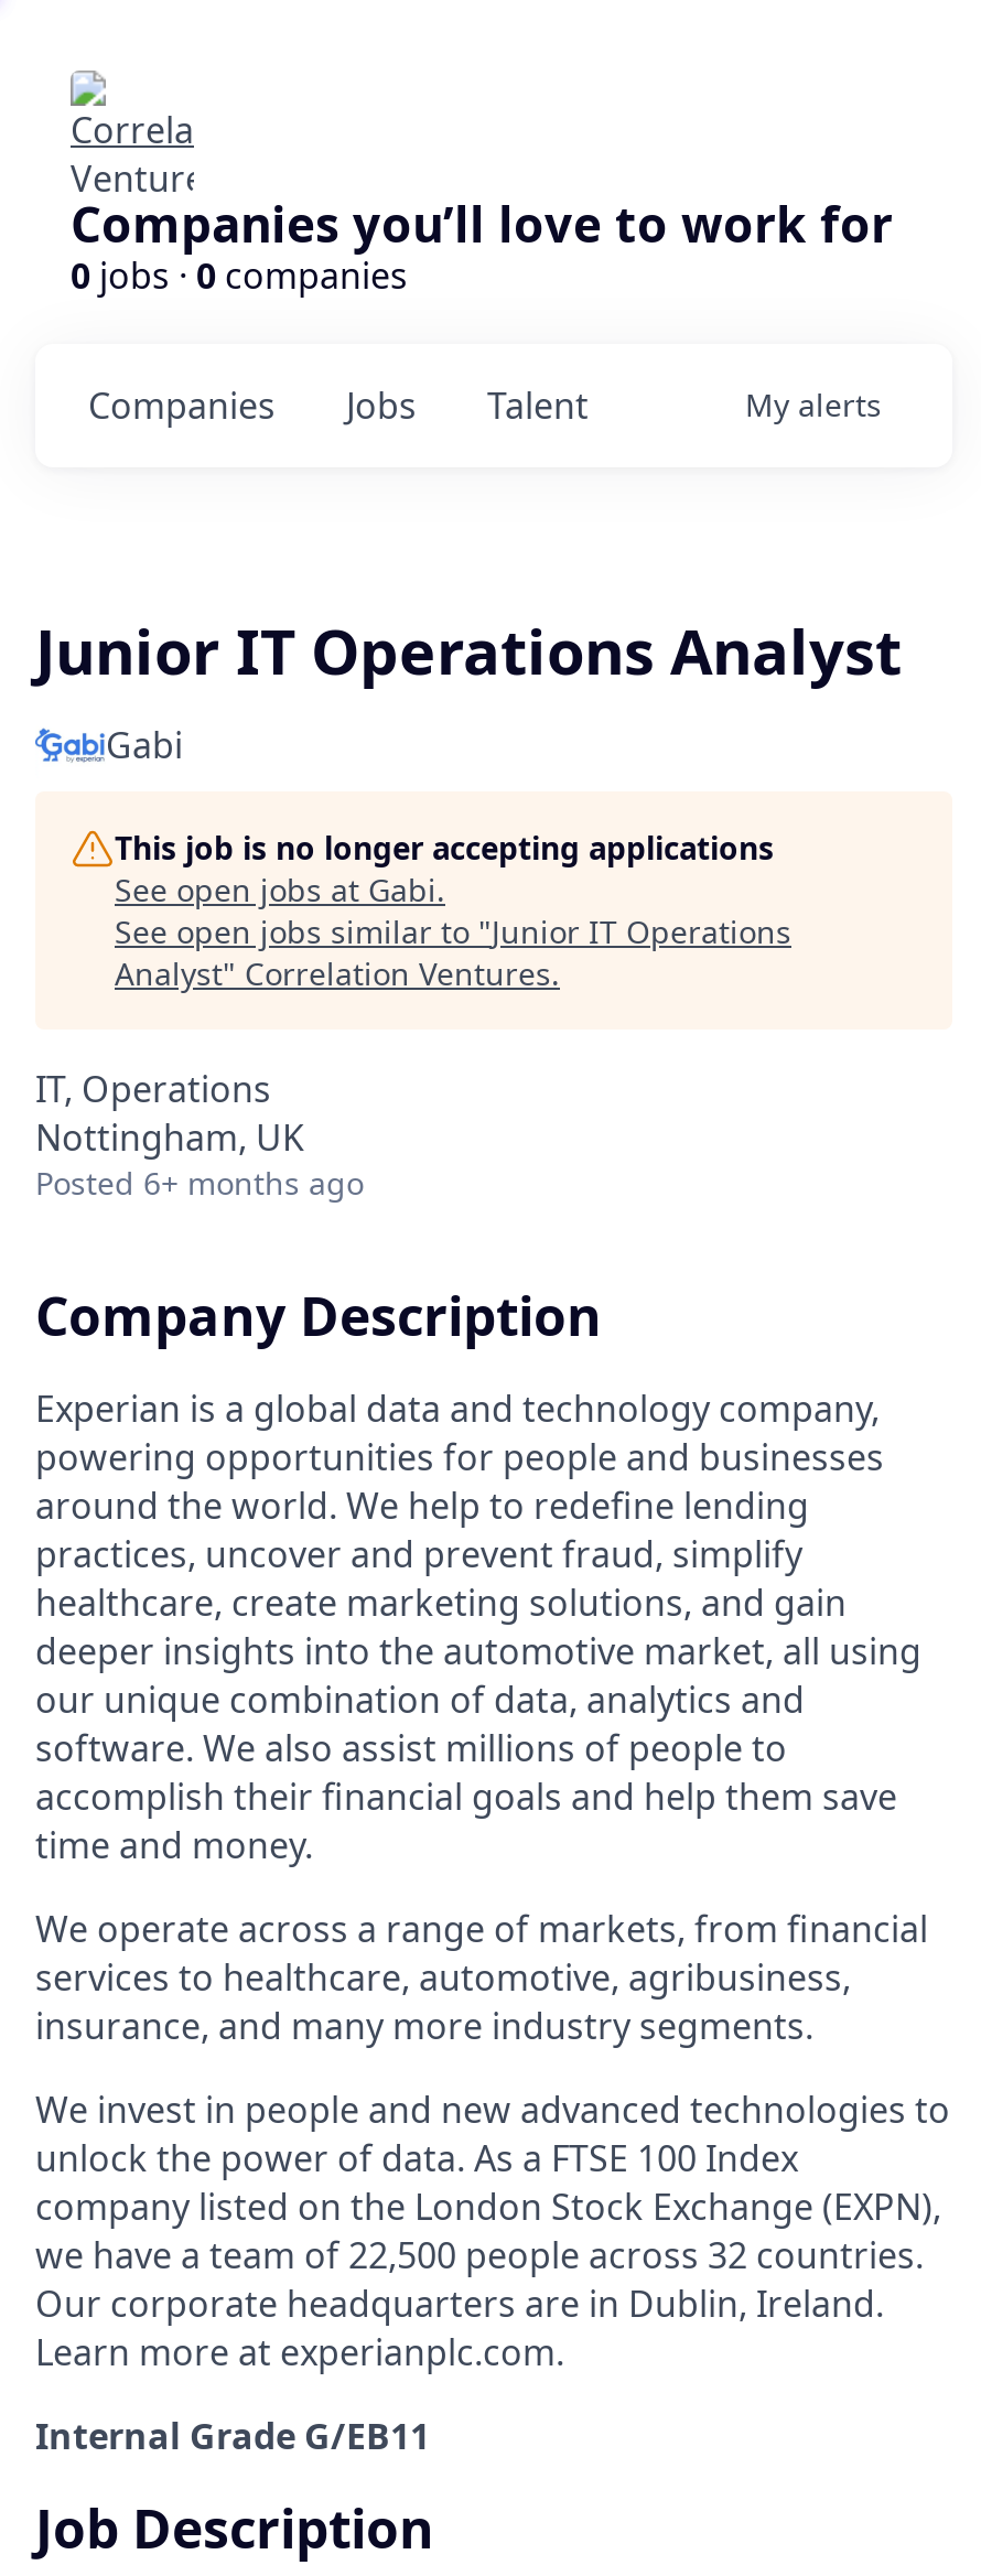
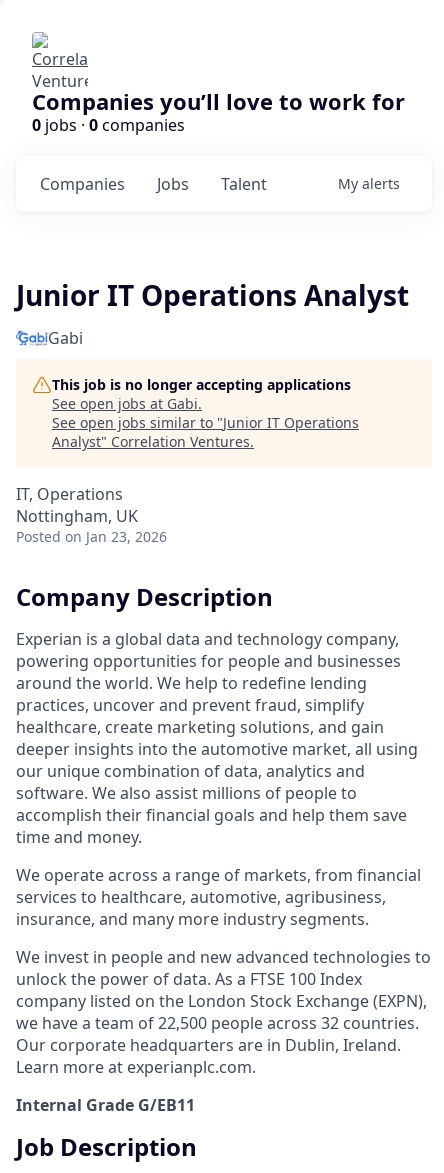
- Posted 6+ months ago
+ Posted on Jan 23, 2026
